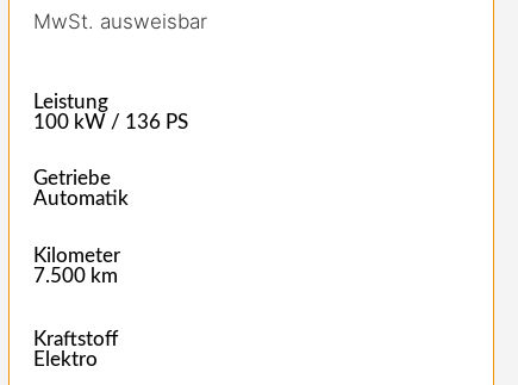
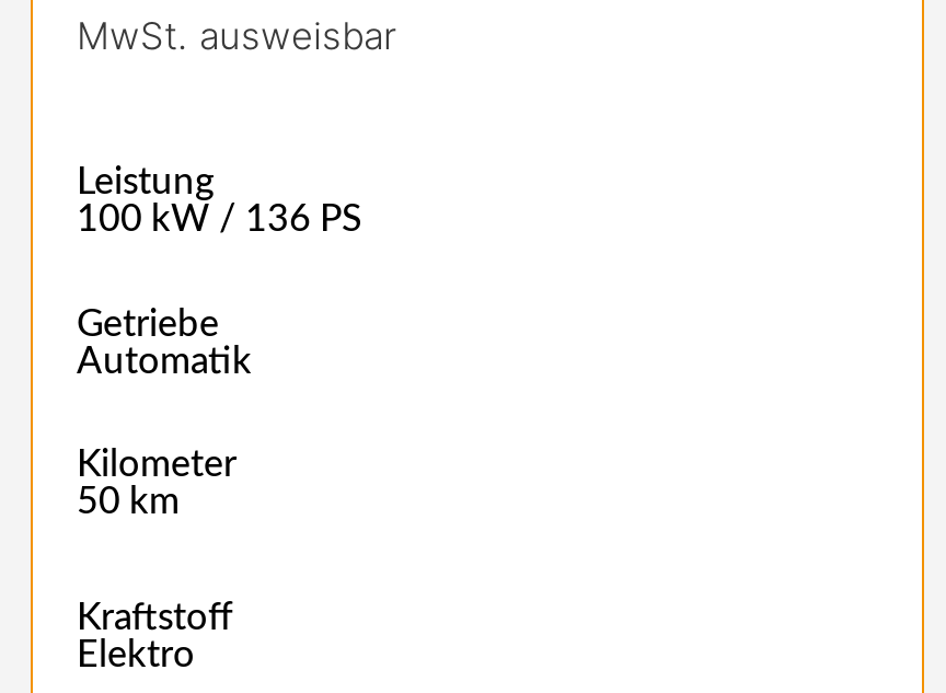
- 7.500 km
+ 50 km
